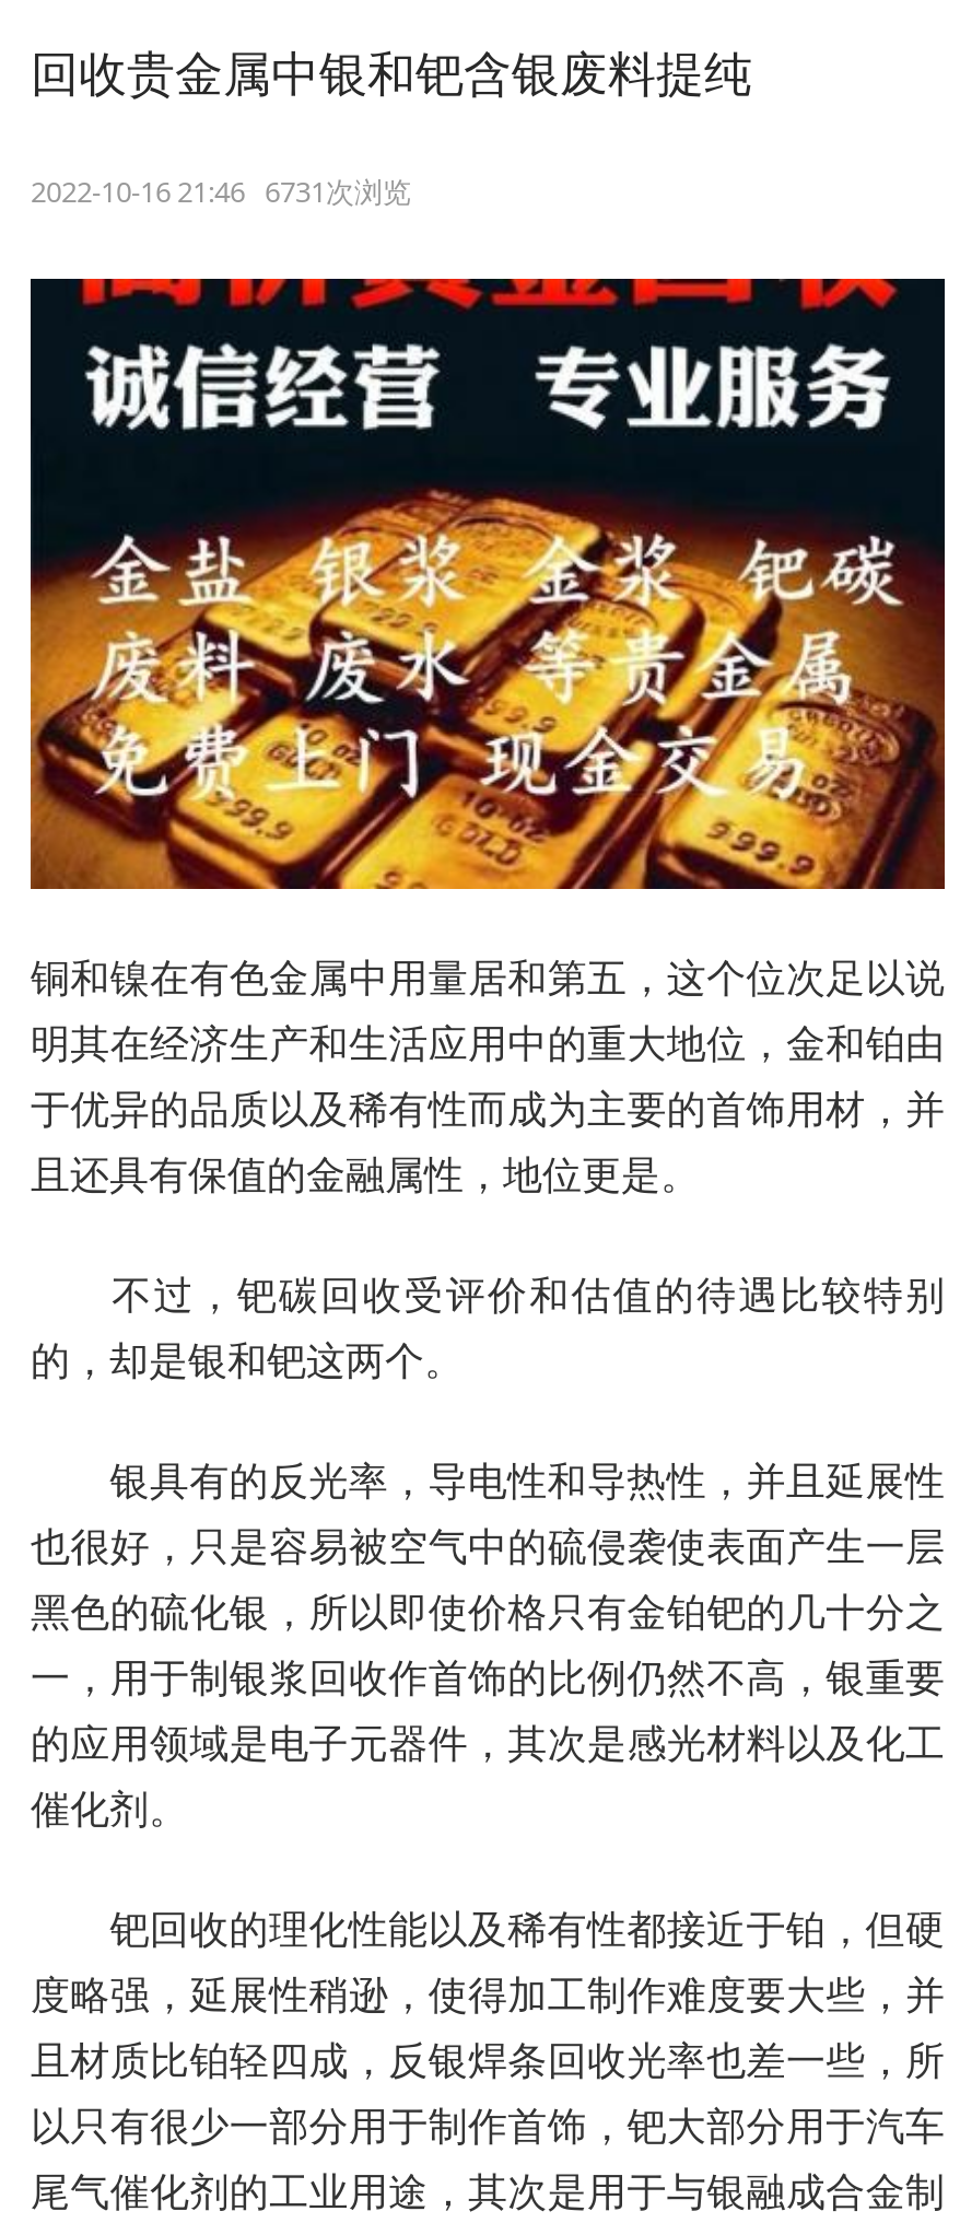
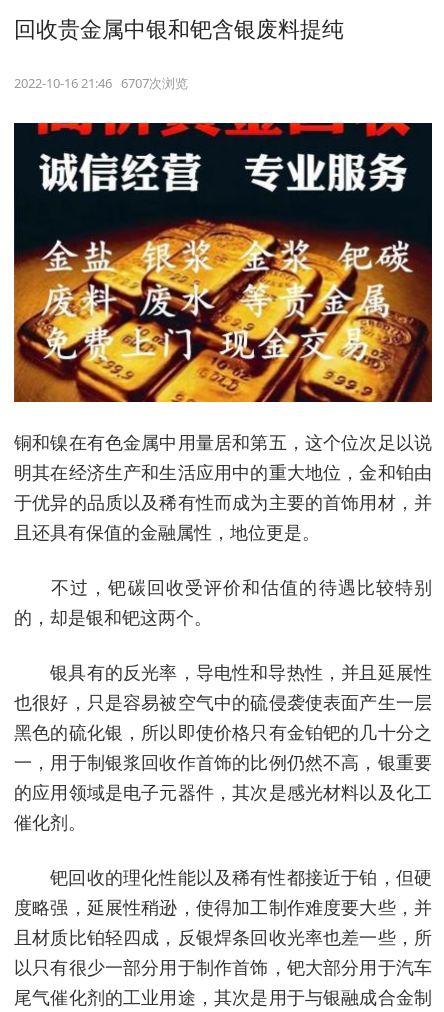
- 2022-10-16 21:46 6731次浏览
+ 2022-10-16 21:46 6707次浏览
